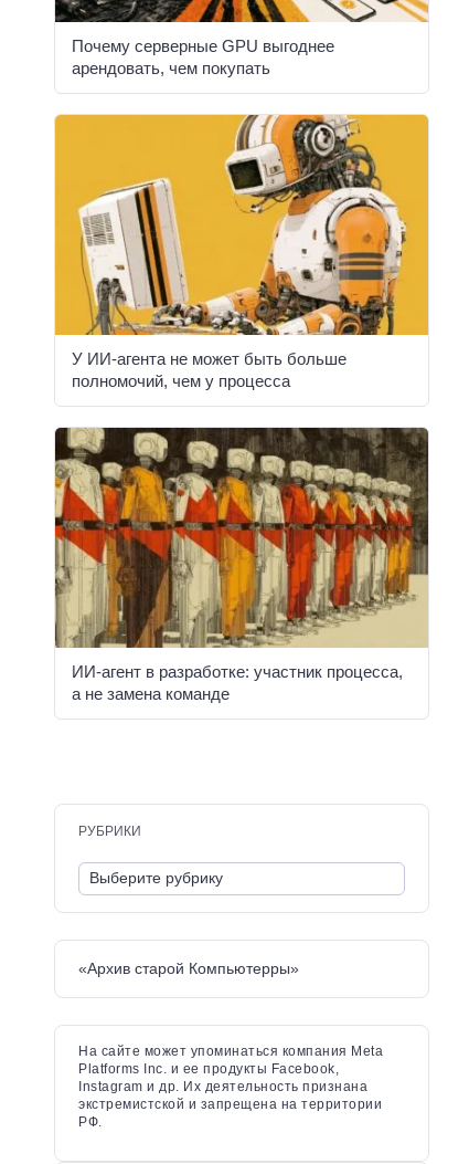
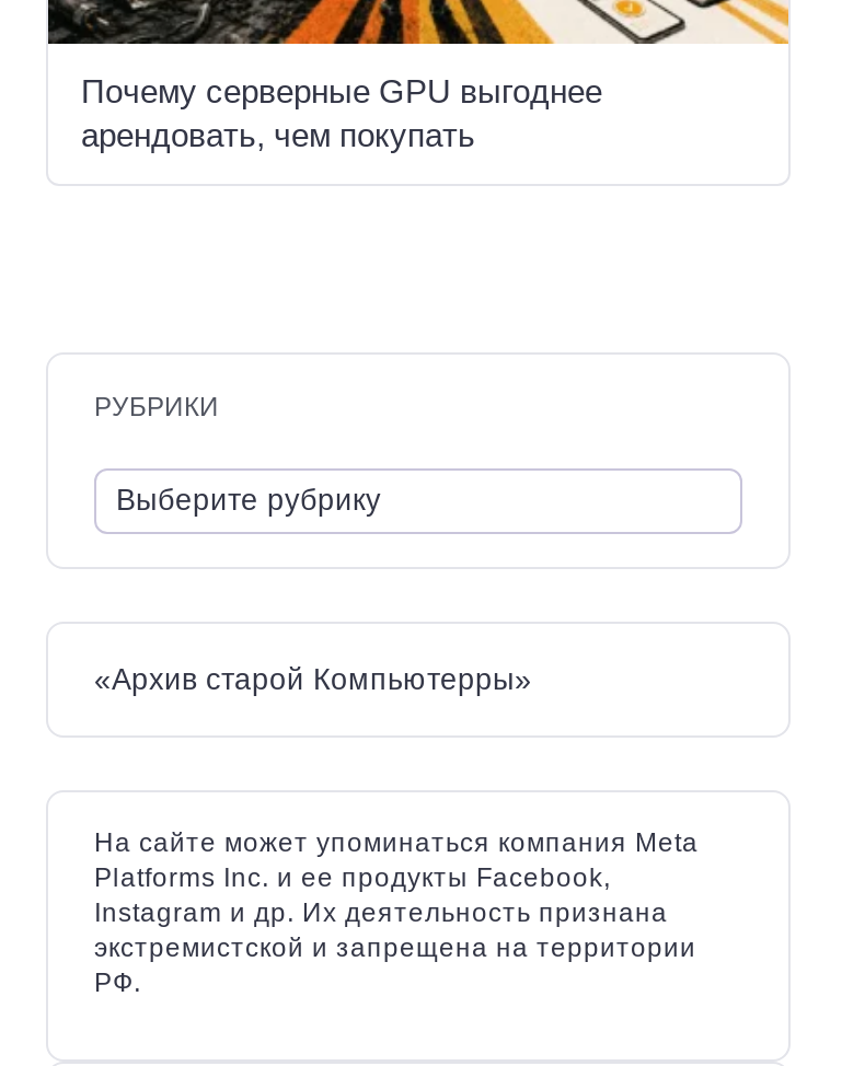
- [image]
- У ИИ-агента не может быть больше
- полномочий, чем у процесса

- [image]
- ИИ-агент в разработке: участник процесса,
- а не замена команде
